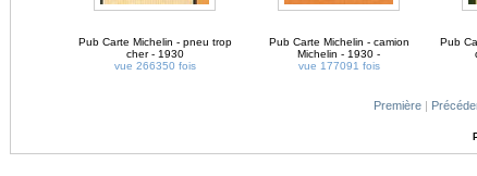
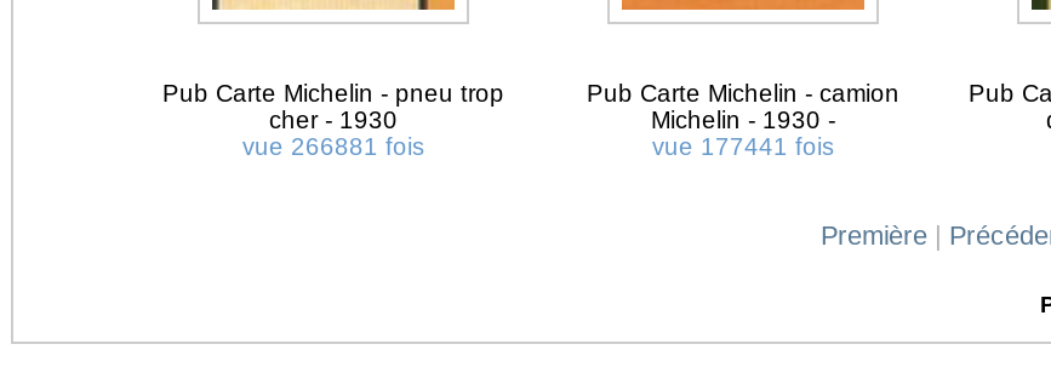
- vue 266350 fois
+ vue 266881 fois

- vue 177091 fois
+ vue 177441 fois
